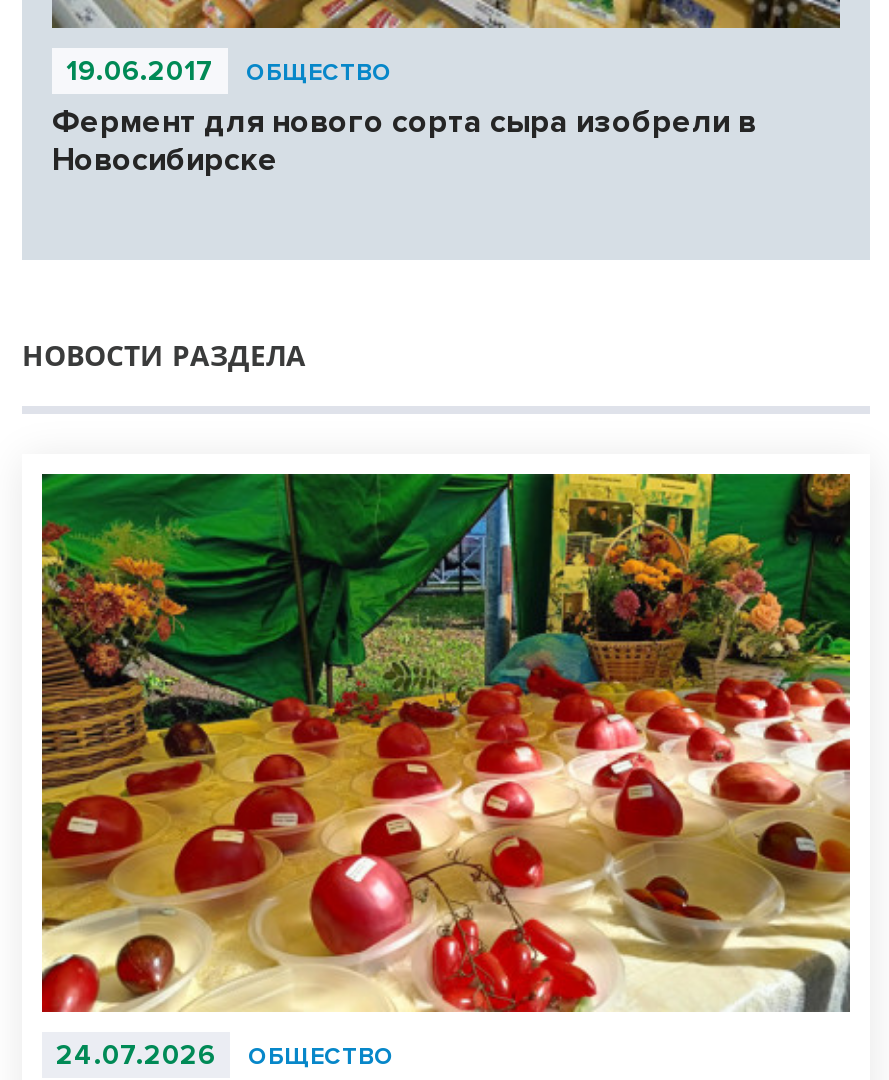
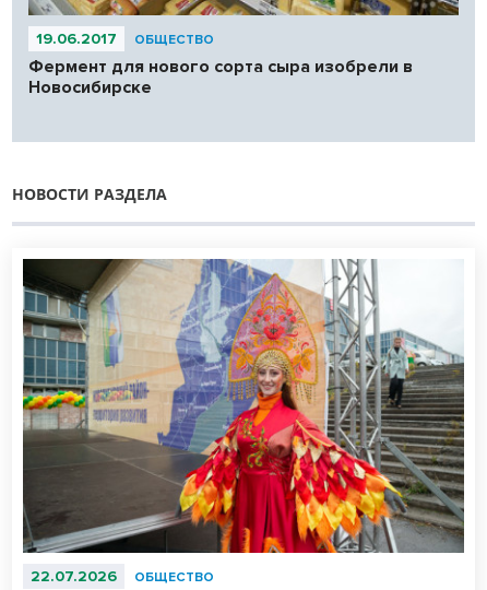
- [image]
- 24.07.2026 ОБЩЕСТВО
+ [image]
+ 22.07.2026 ОБЩЕСТВО
